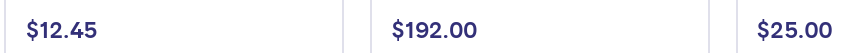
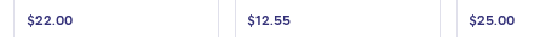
- $12.45
+ $22.00

- $192.00
+ $12.55
